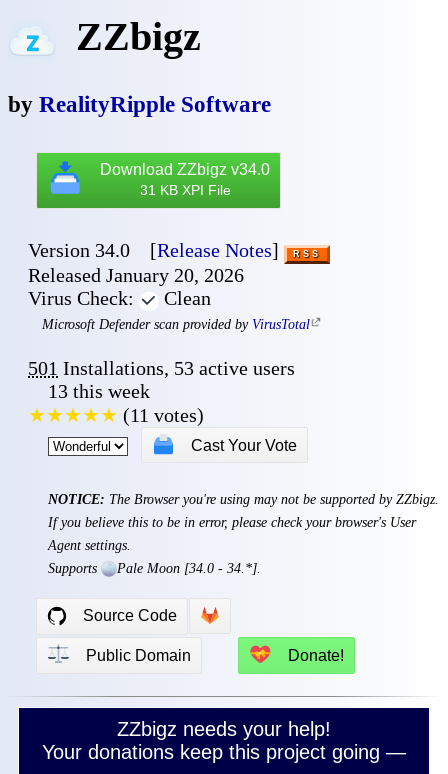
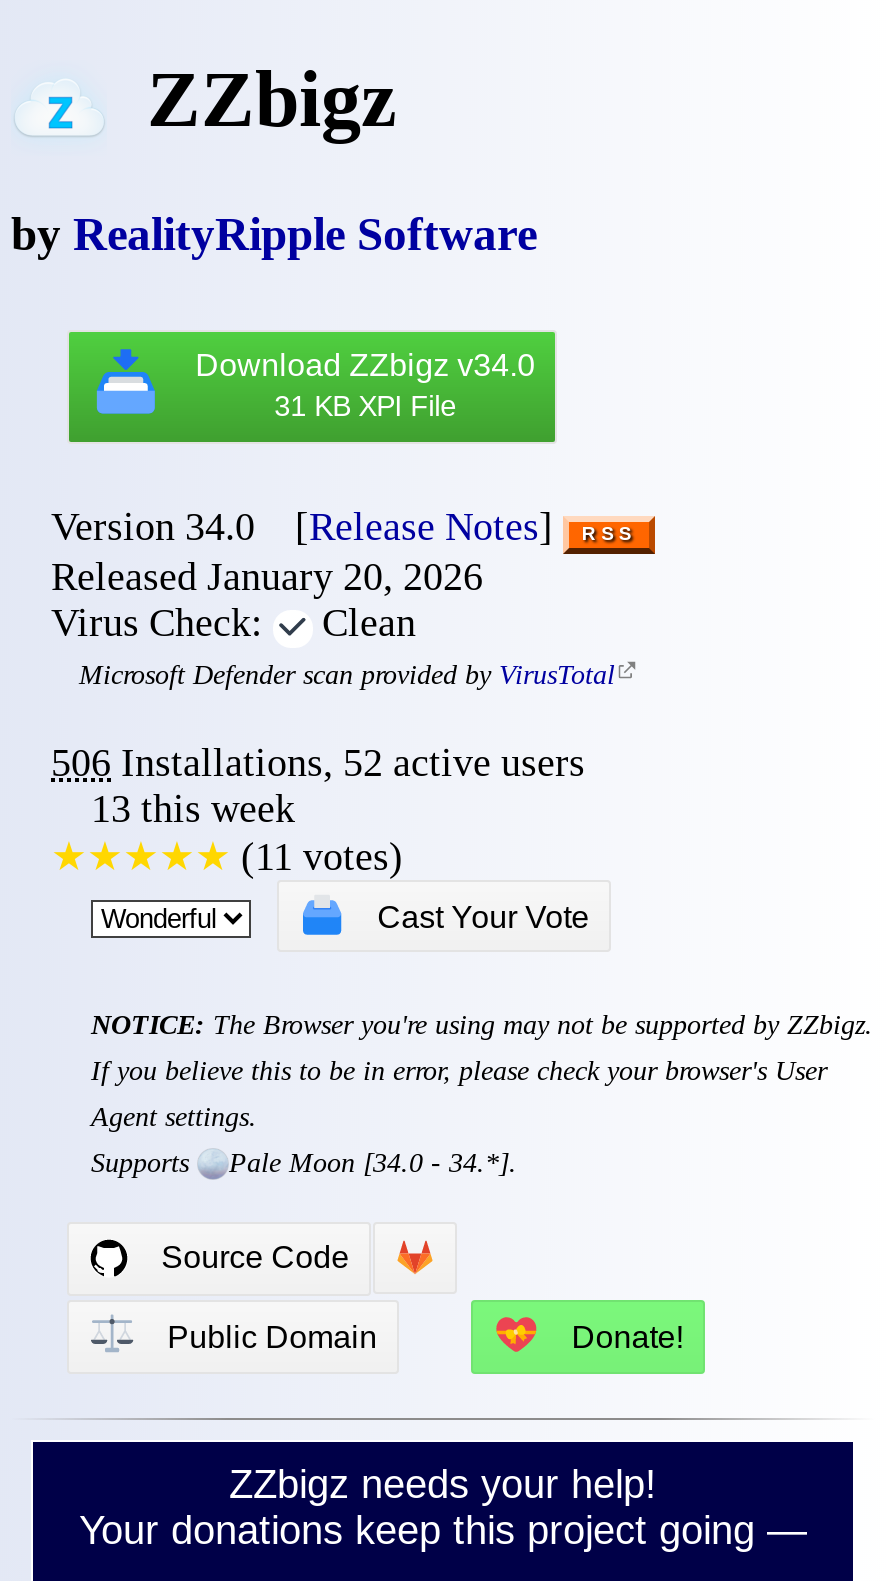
- 501 Installations, 53 active users
+ 506 Installations, 52 active users
